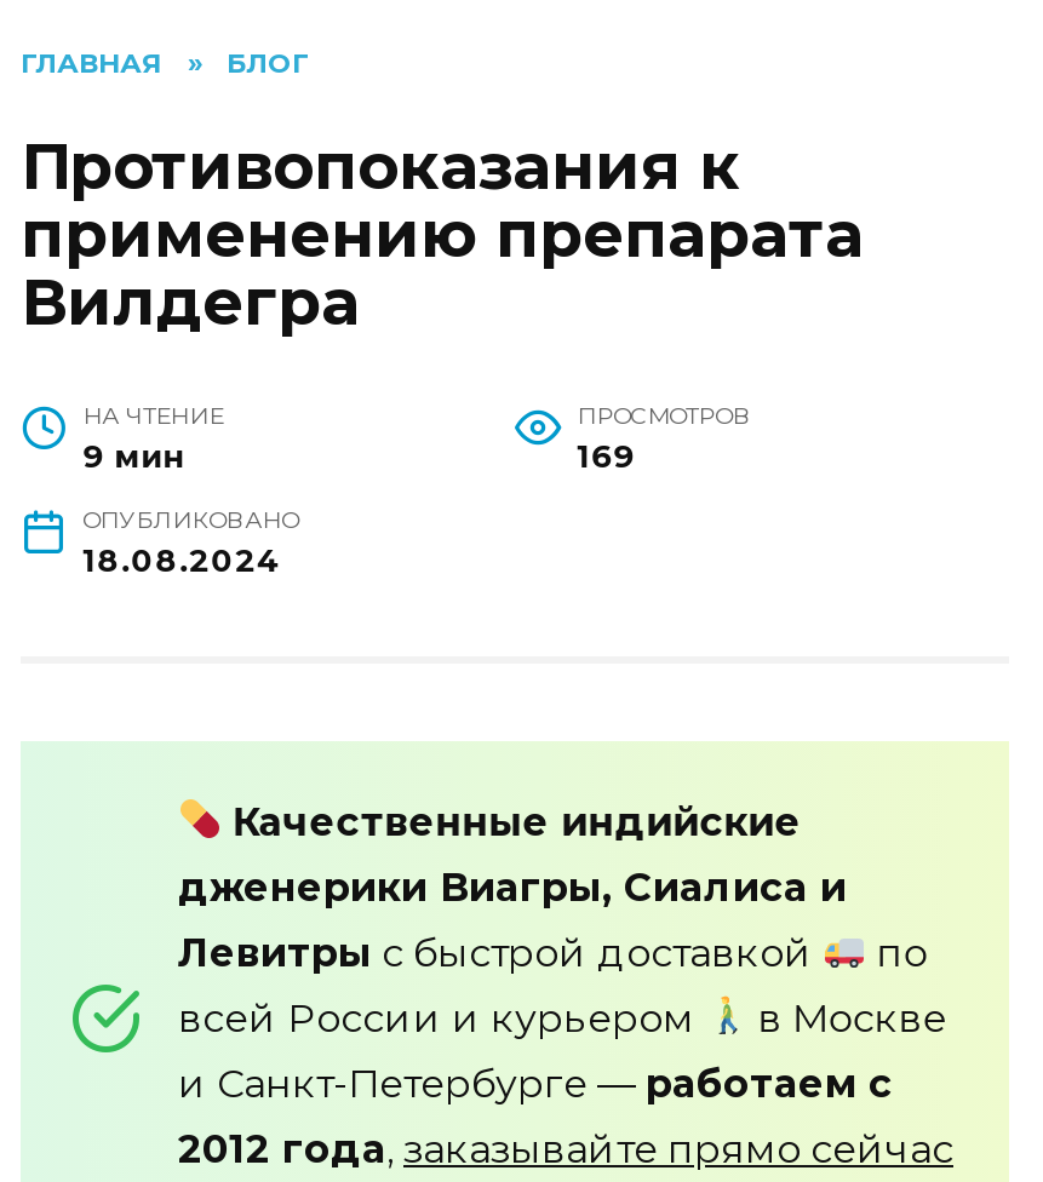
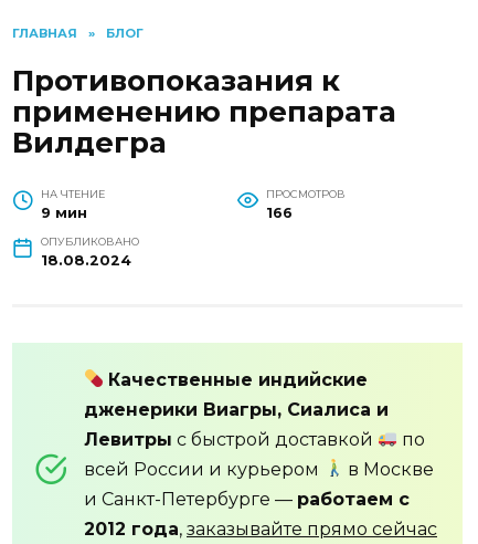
- 169
+ 166
